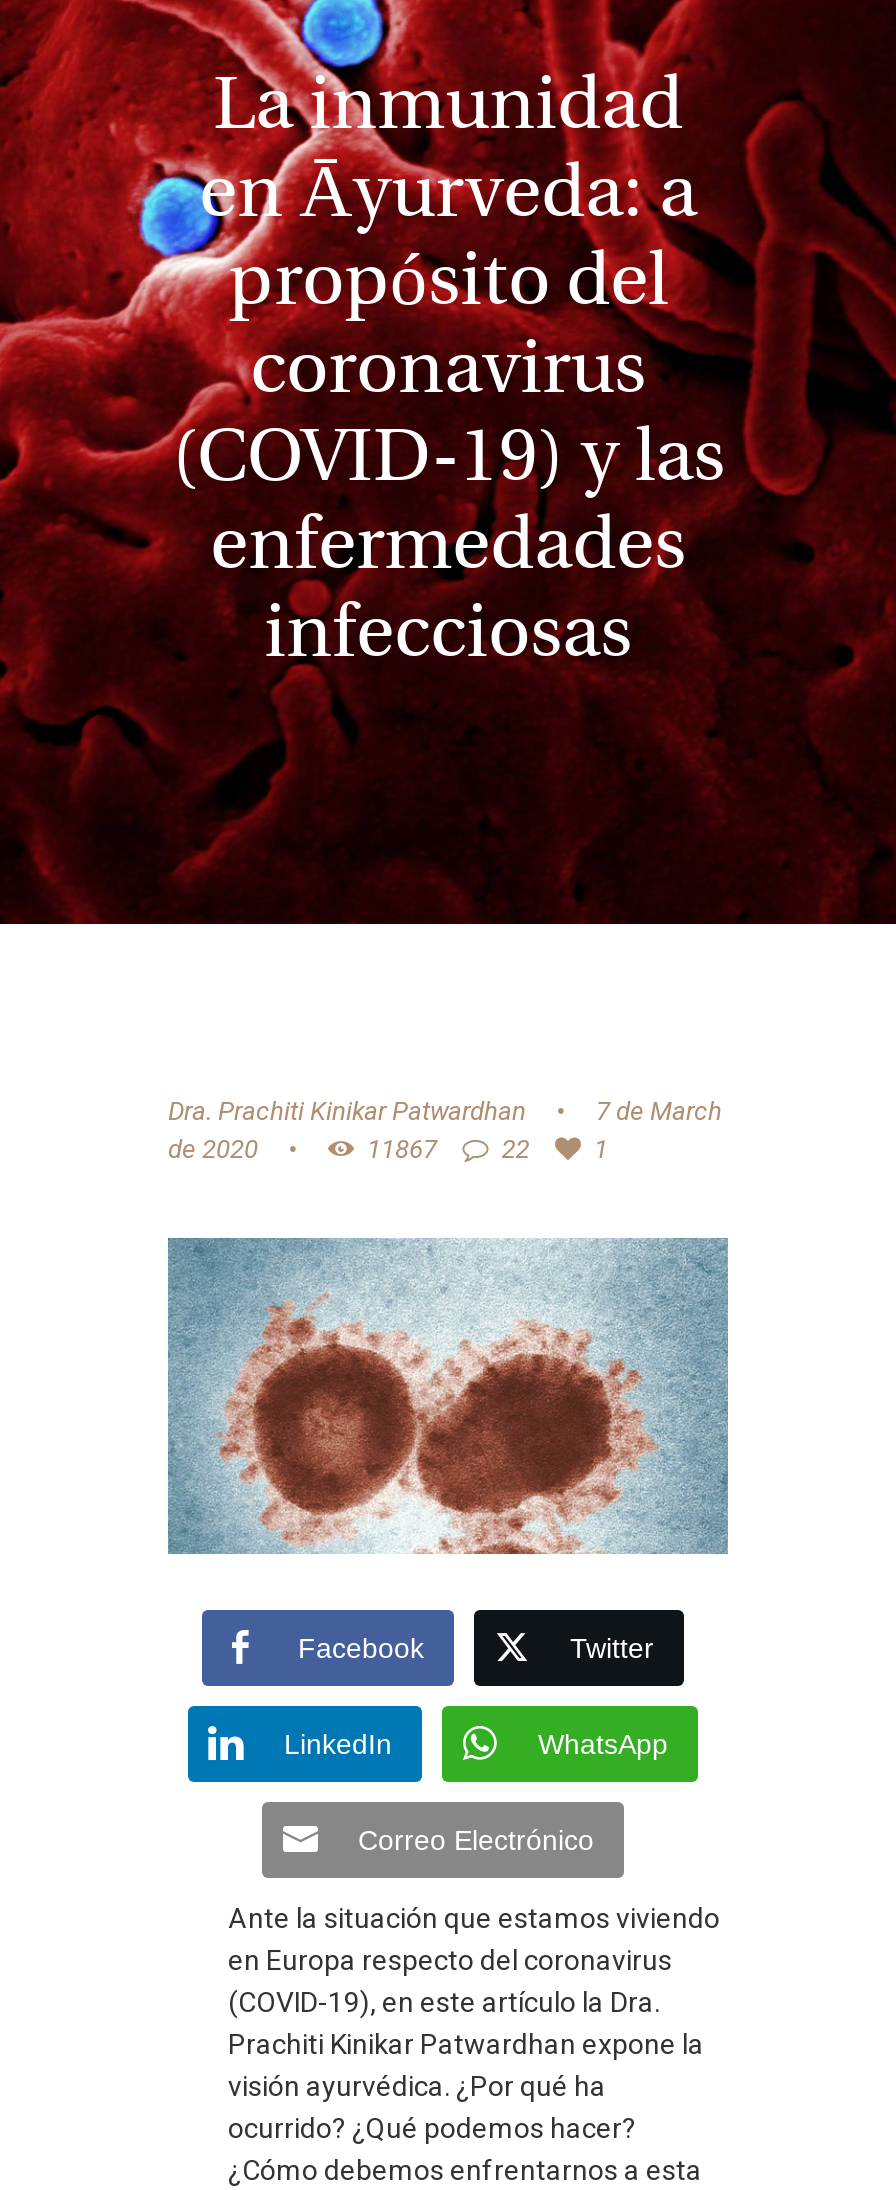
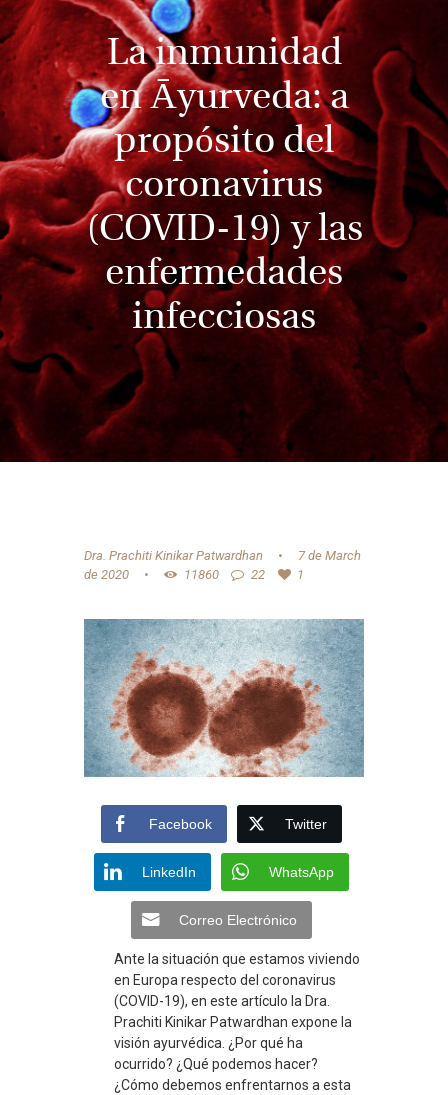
- 11867
+ 11860
